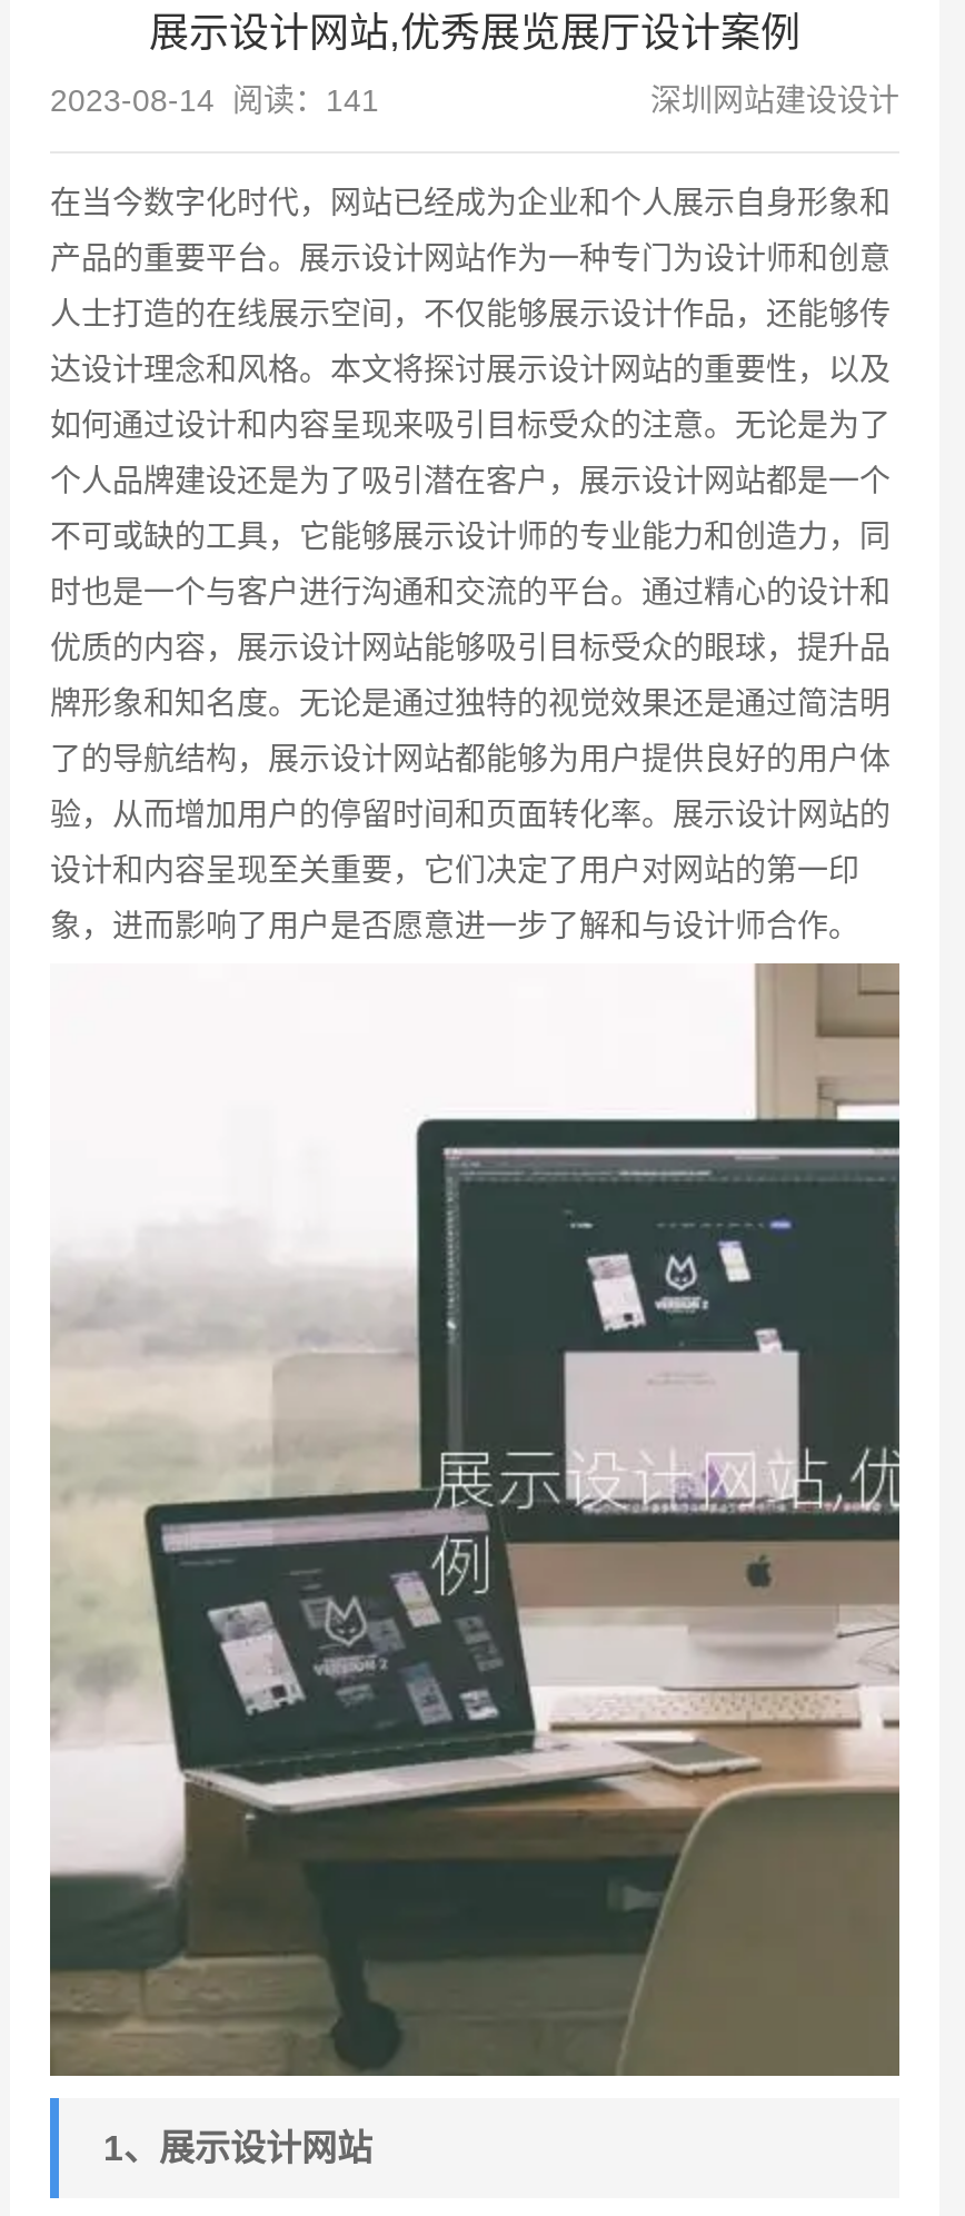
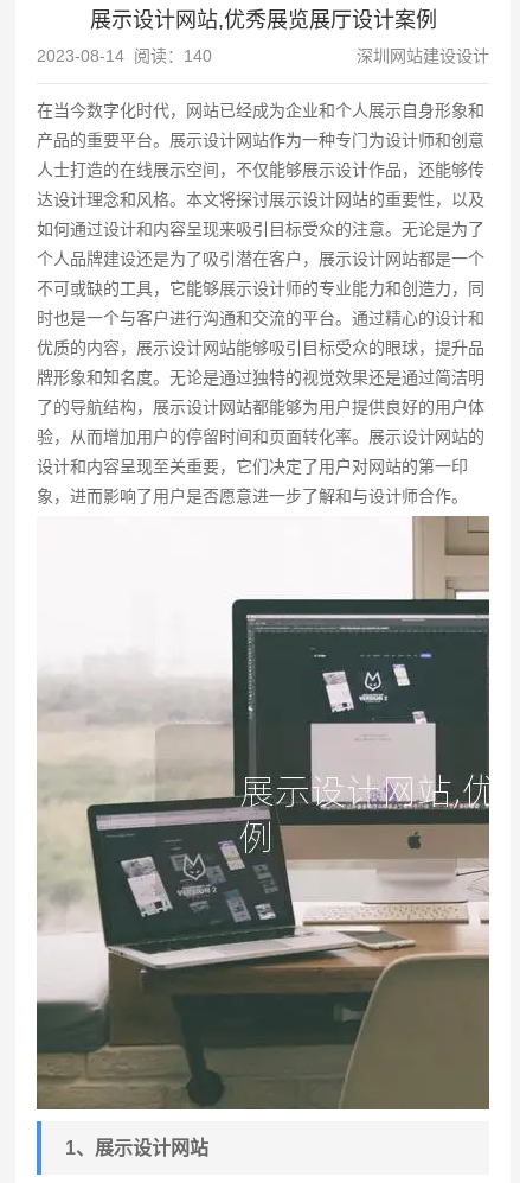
- 2023-08-14 阅读：141
+ 2023-08-14 阅读：140
